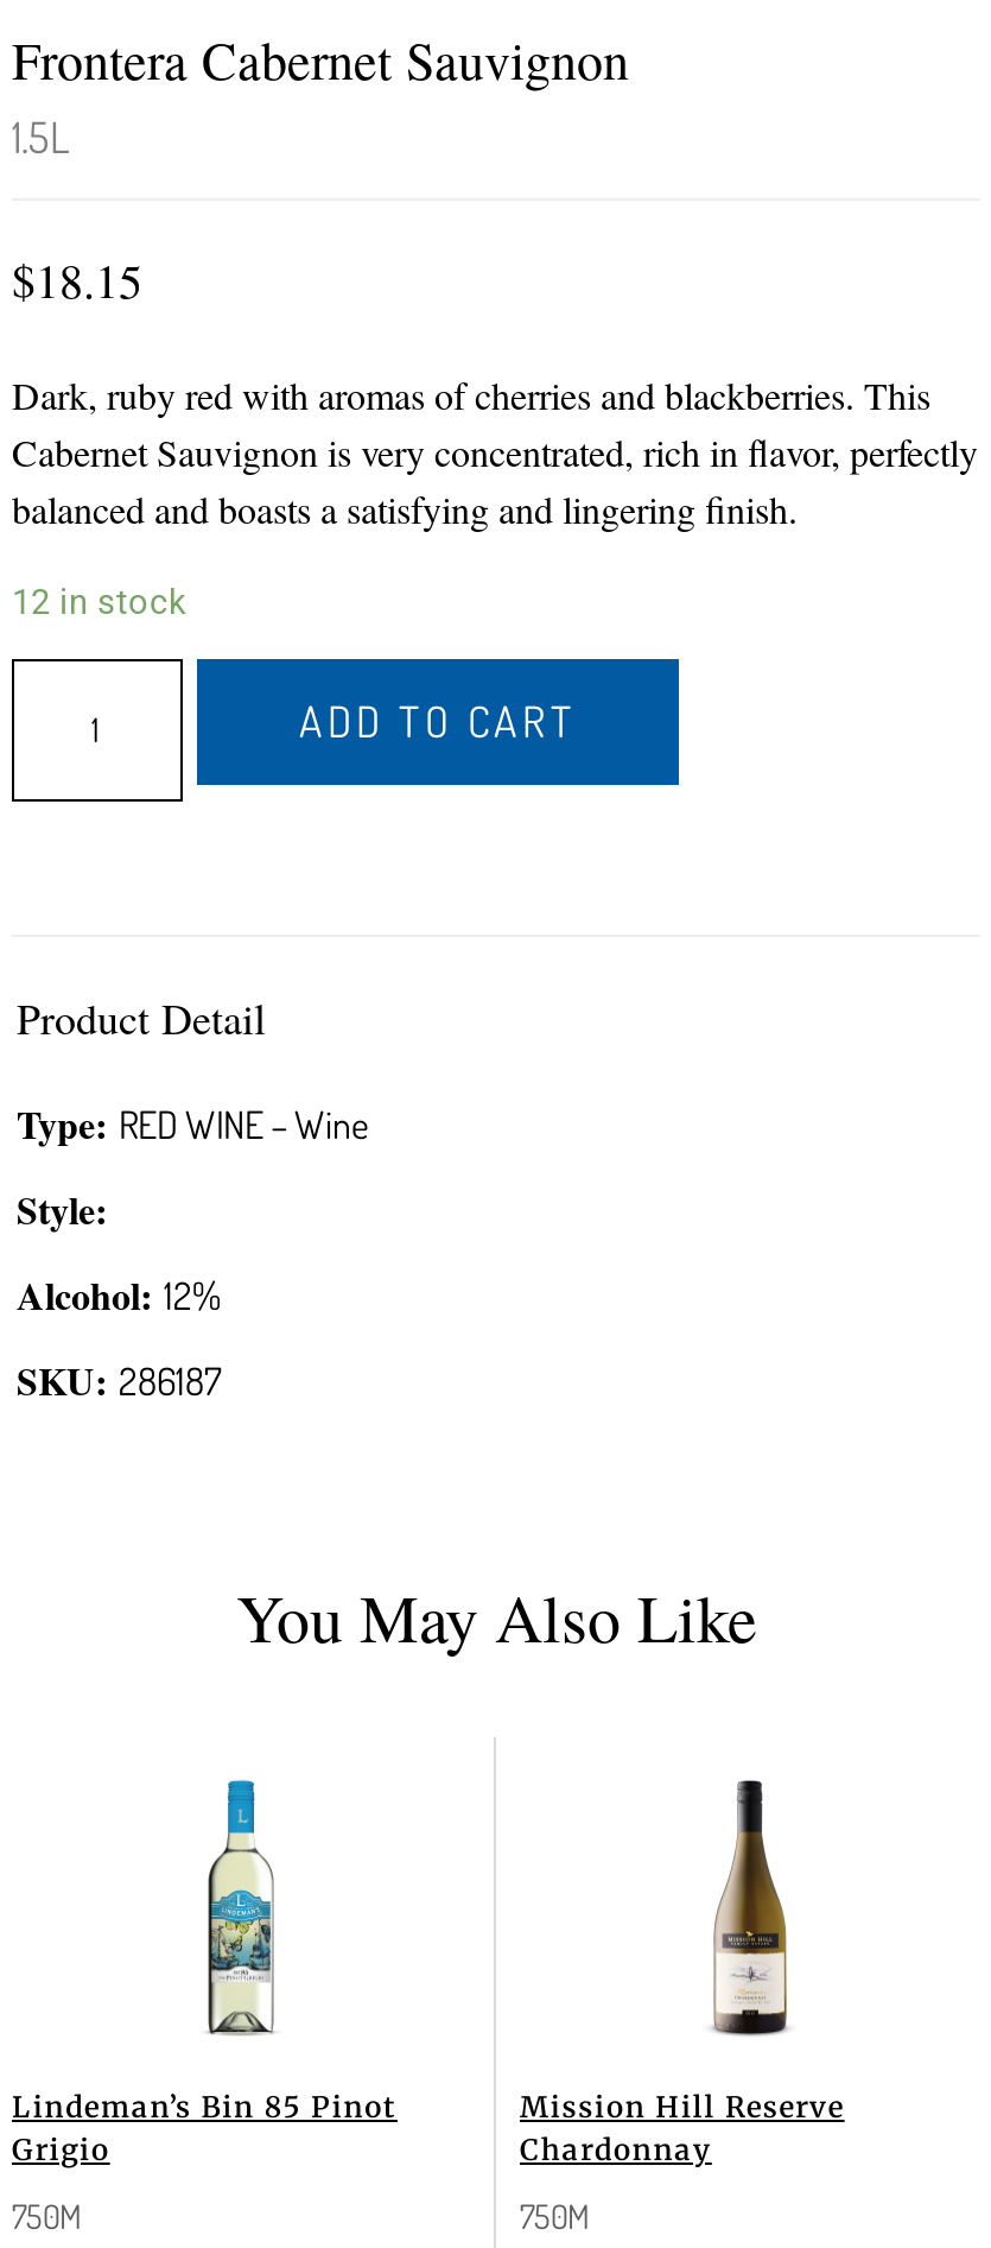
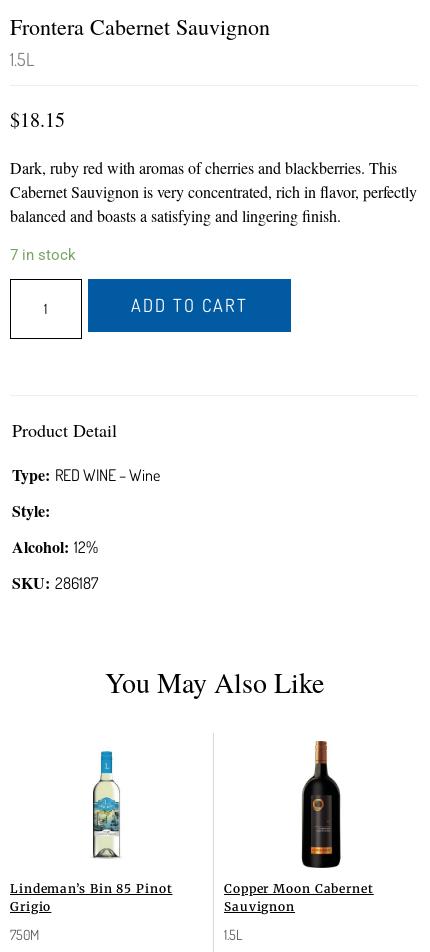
- 12 in stock
+ 7 in stock

- [image]
- Mission Hill Reserve
- Chardonnay
+ [image]
+ Copper Moon Cabernet
+ Sauvignon

- 750M
+ 1.5L
